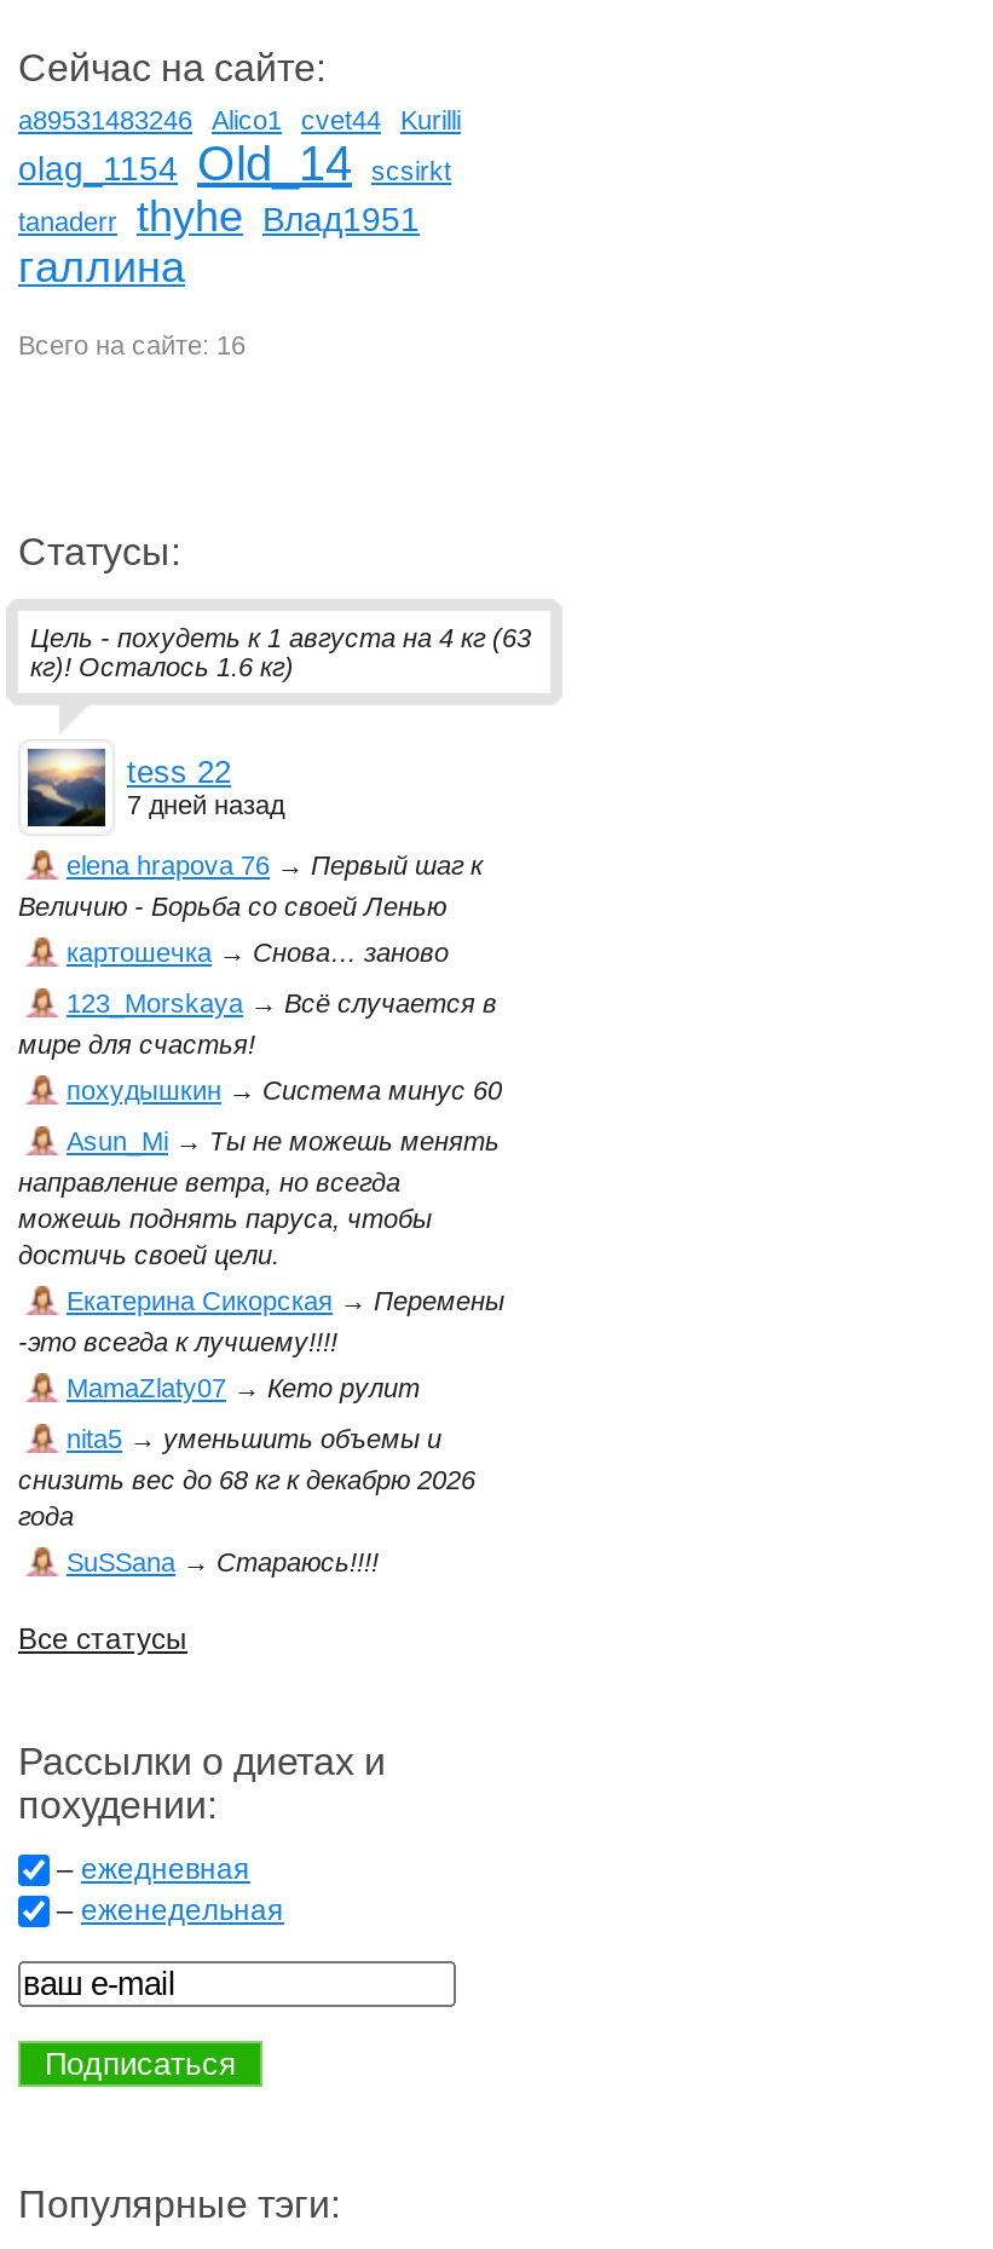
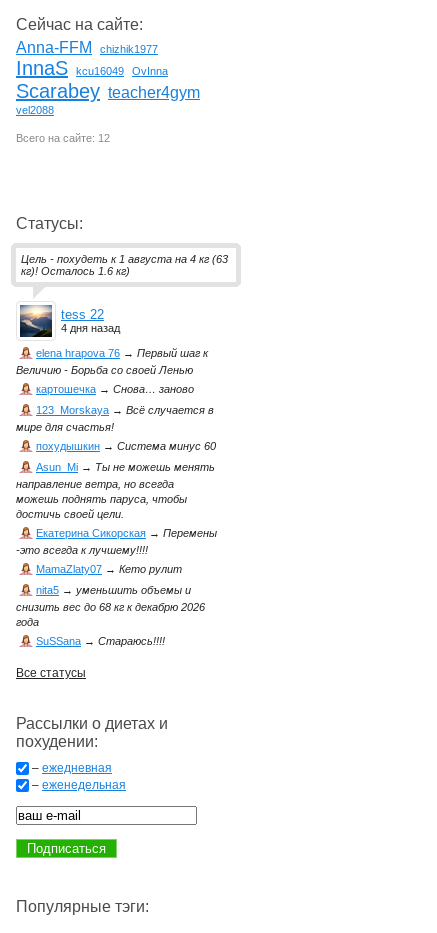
- a89531483246
- Alico1
- cvet44
- Kurilli
- olag_1154 Old_14
- scsirkt
- tanaderr
- thyhe Влад1951
- галлина
- Всего на сайте: 16
+ Anna-FFM
+ chizhik1977
+ InnaS
+ kcu16049
+ OvInna
+ Scarabey teacher4gym
+ vel2088
+ Всего на сайте: 12

- 7 дней назад
+ 4 дня назад
